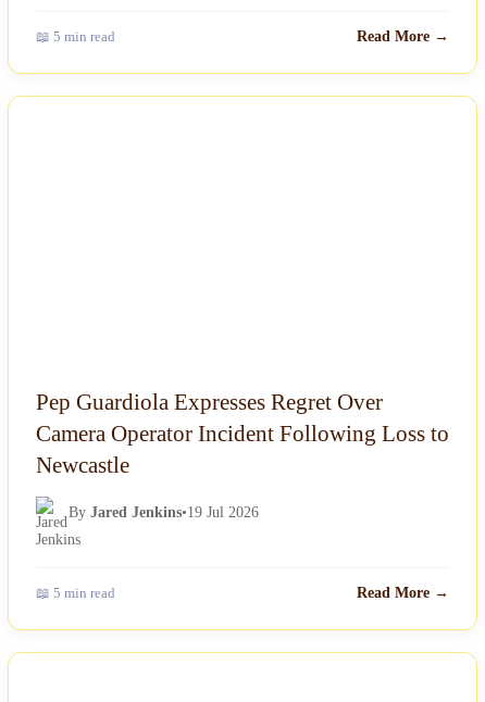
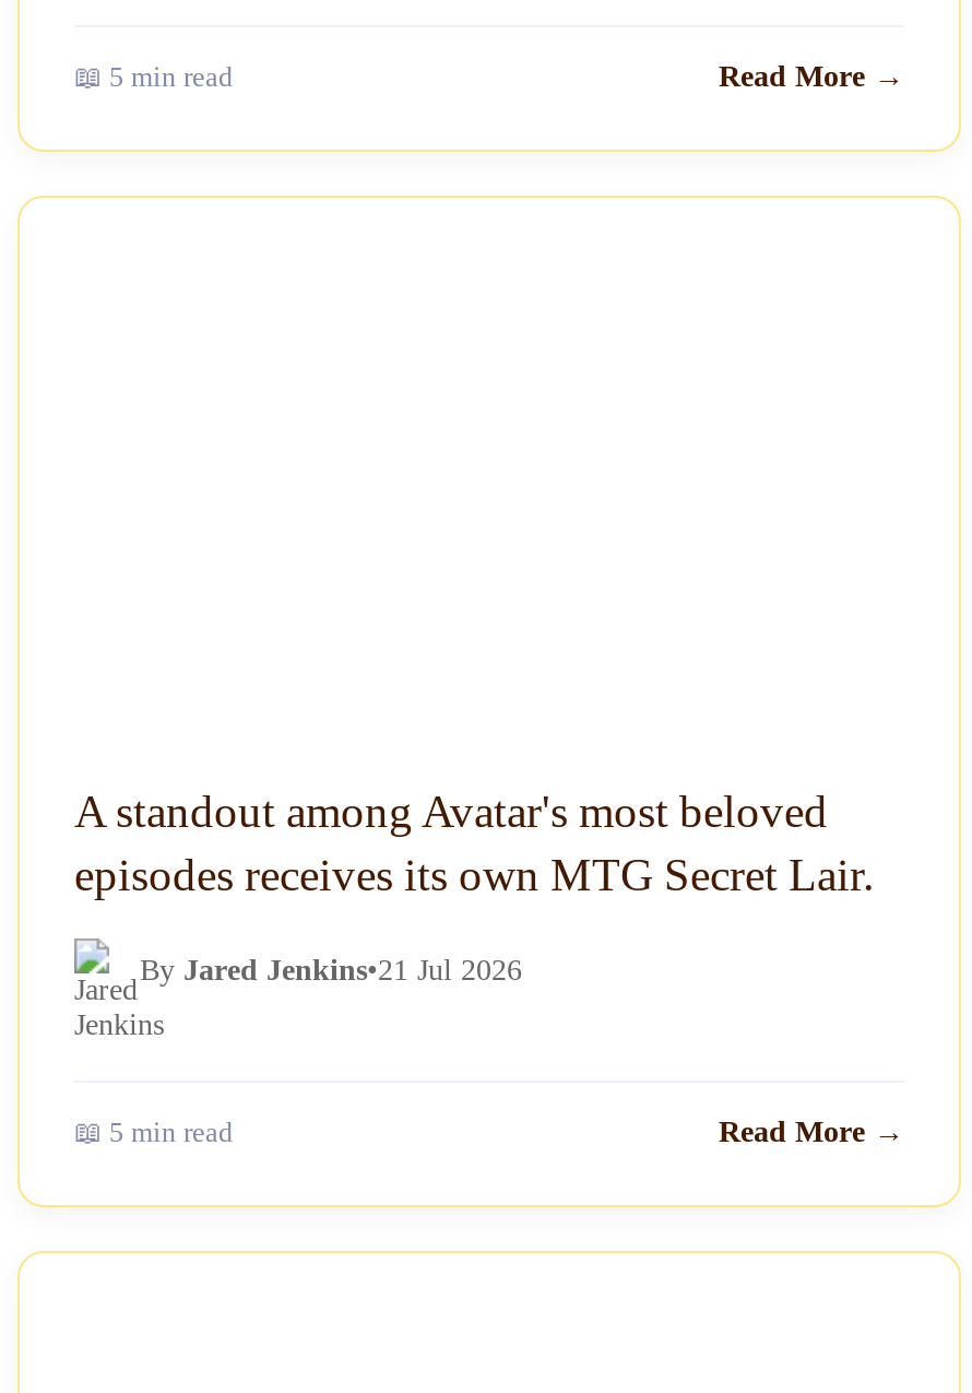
- Pep Guardiola Expresses Regret Over
- Camera Operator Incident Following Loss to
- Newcastle
+ A standout among Avatar's most beloved
+ episodes receives its own MTG Secret Lair.

- By Jared Jenkins•19 Jul 2026
+ By Jared Jenkins•21 Jul 2026
